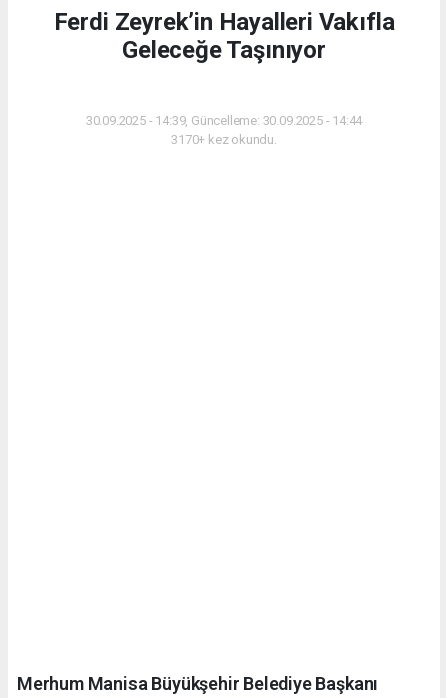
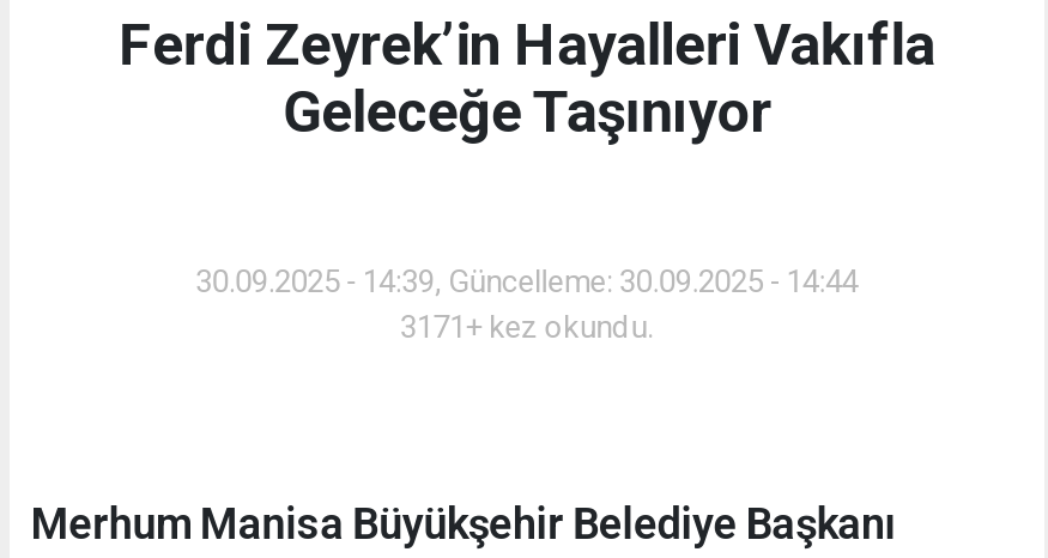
- 3170+ kez okundu.
+ 3171+ kez okundu.
